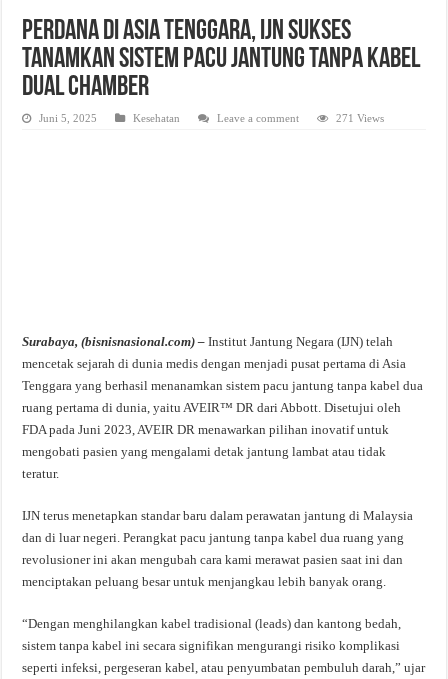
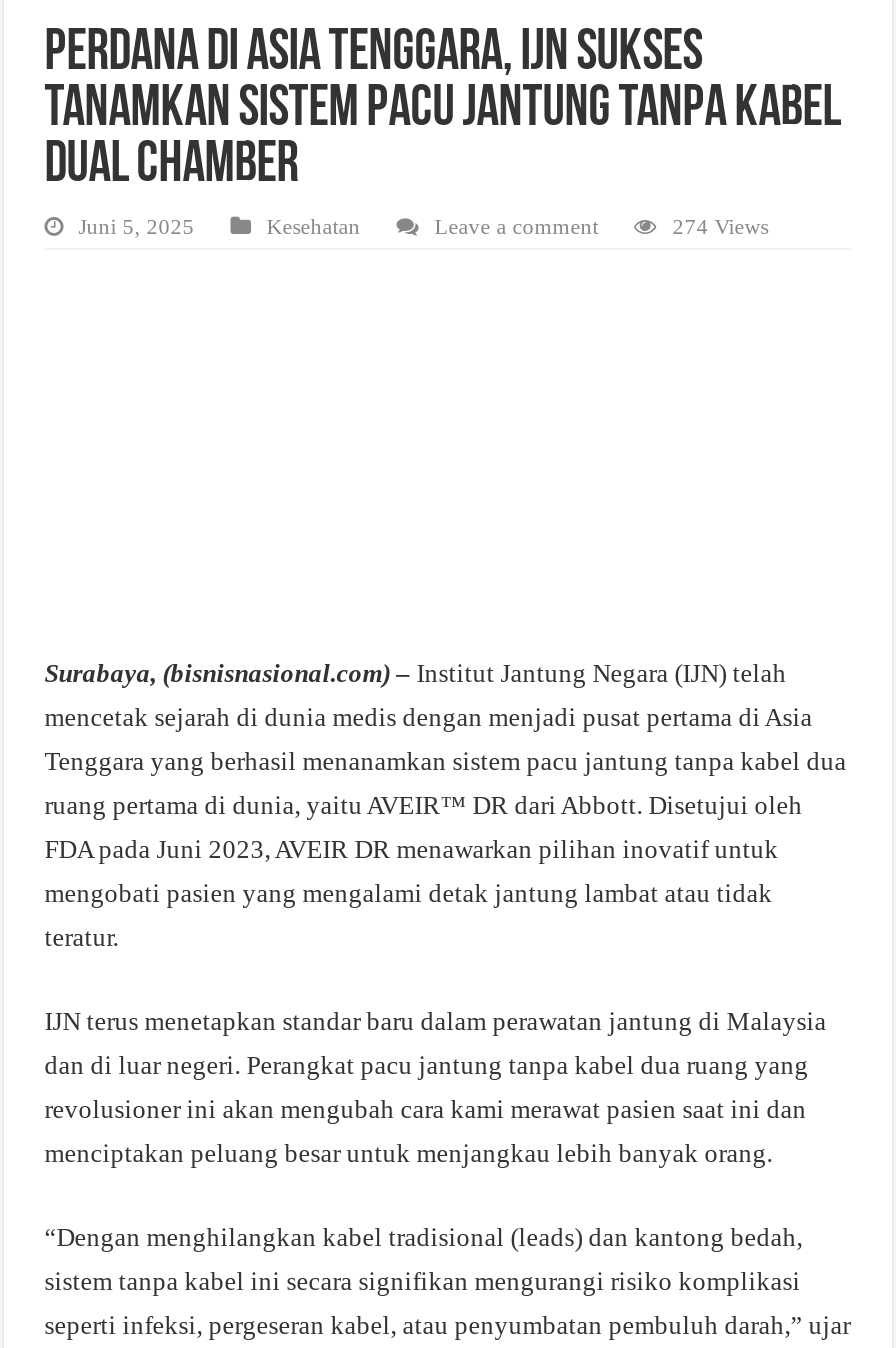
- 271 Views
+ 274 Views
